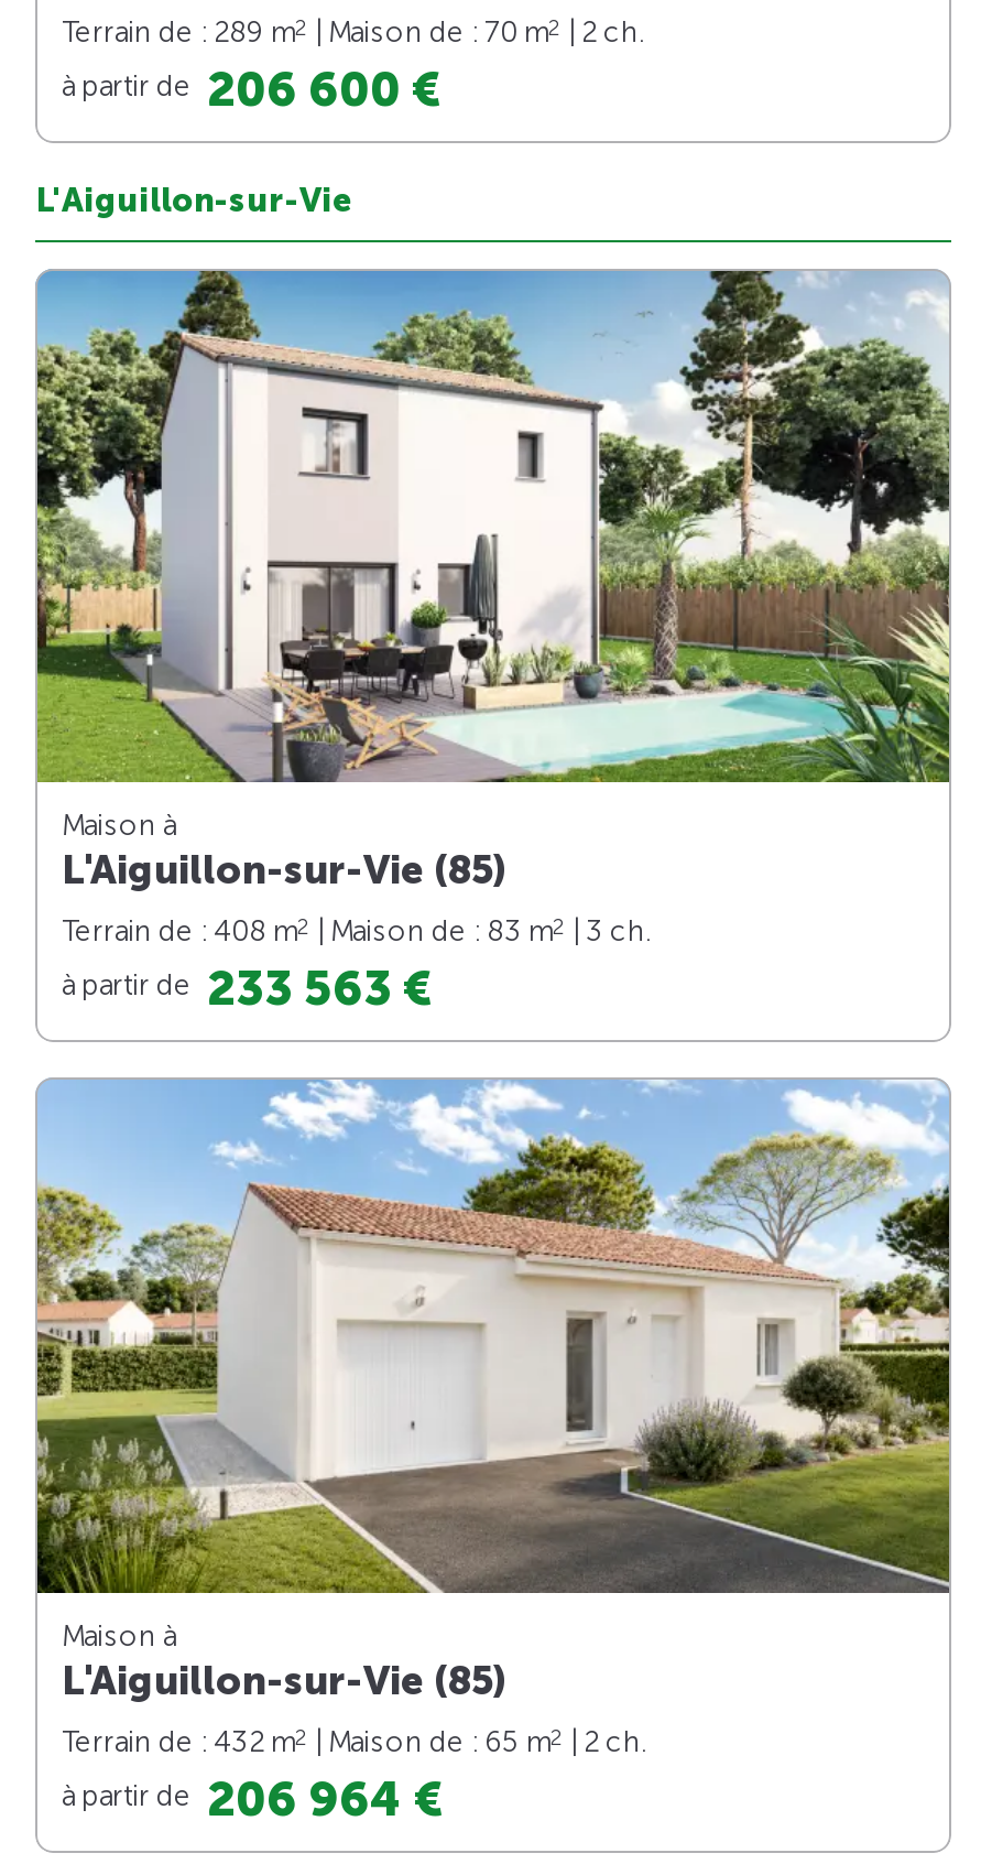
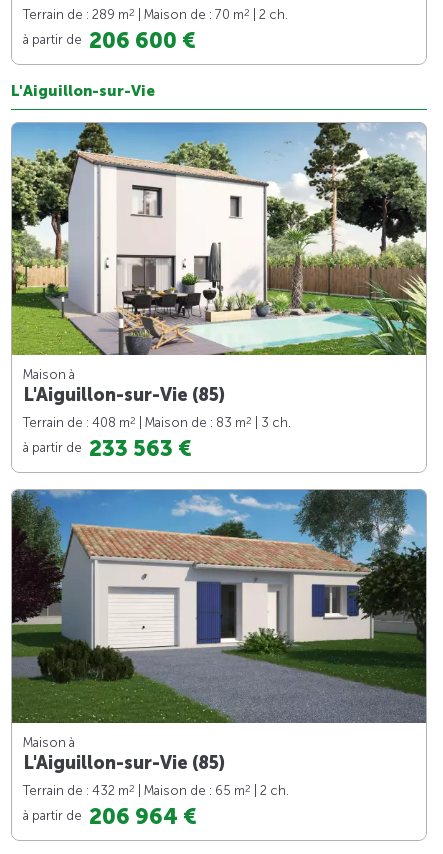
- [image]
+ [image]
